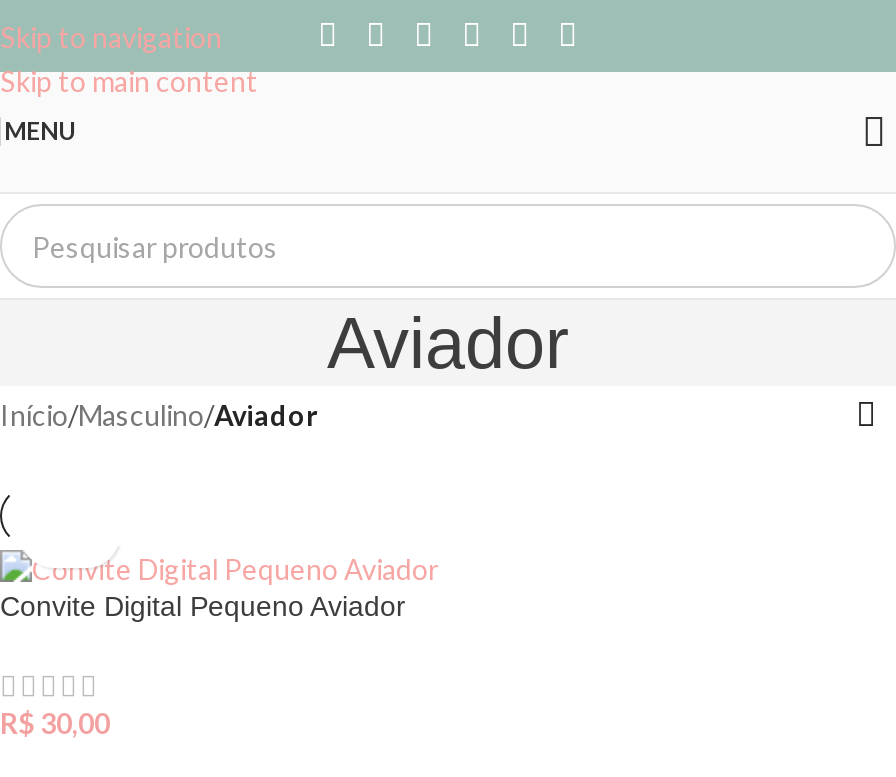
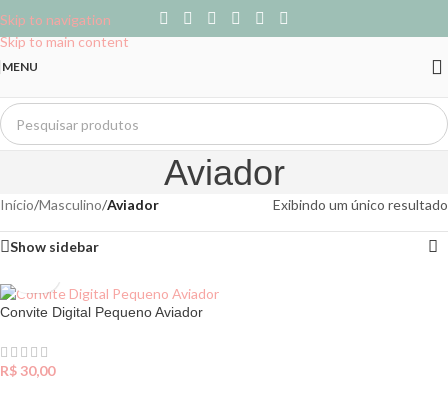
+ Exibindo um único resultado
+ Show sidebar
